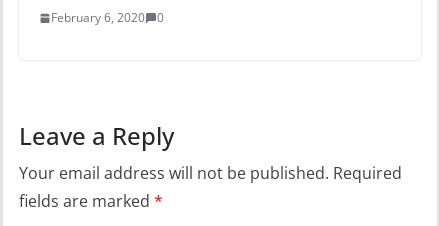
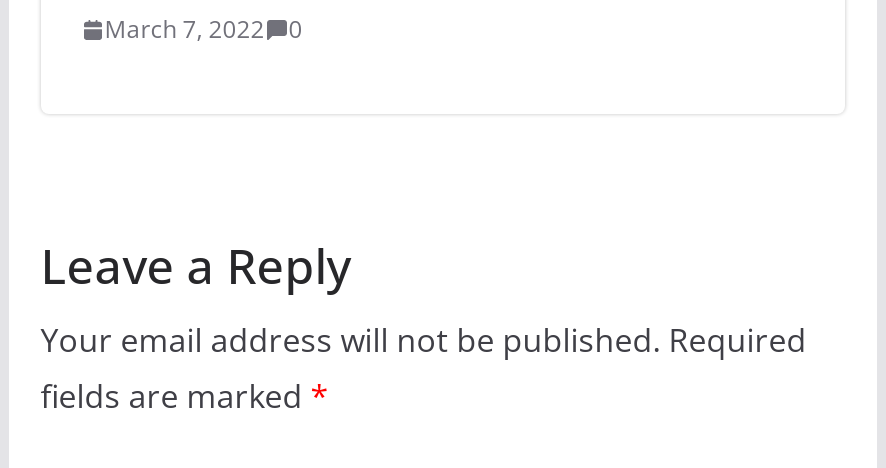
- February 6, 2020 0
+ March 7, 2022 0
